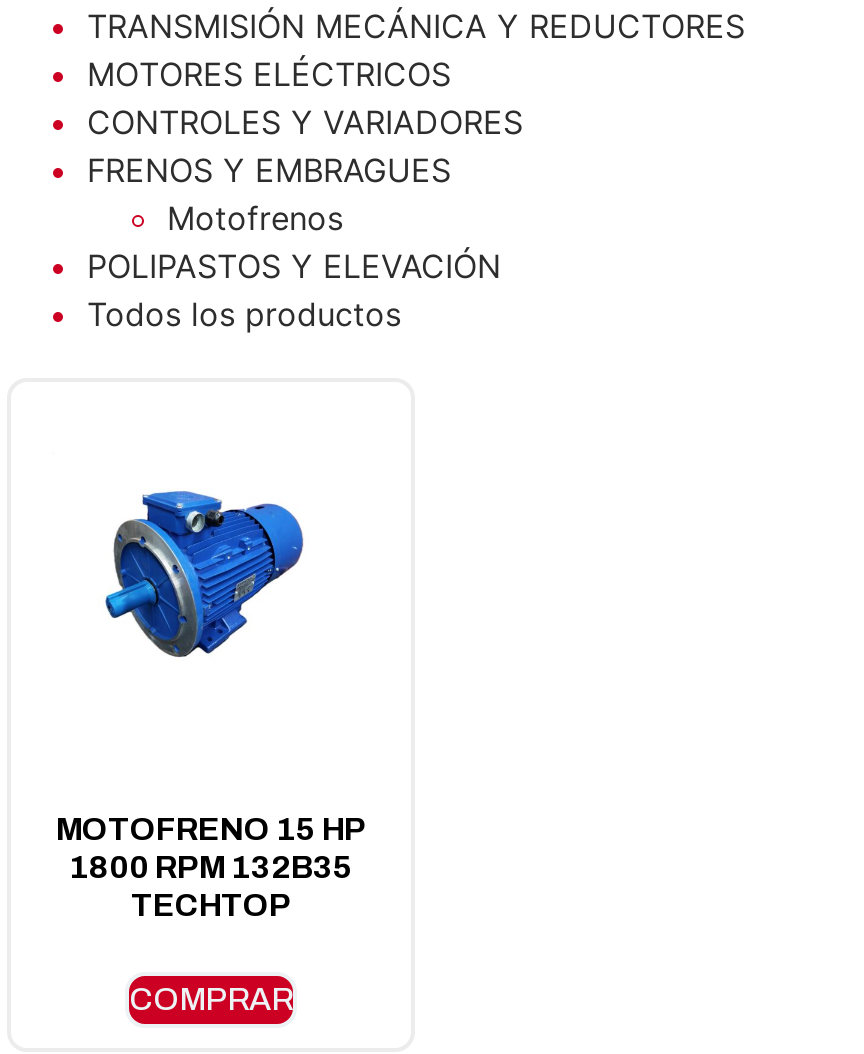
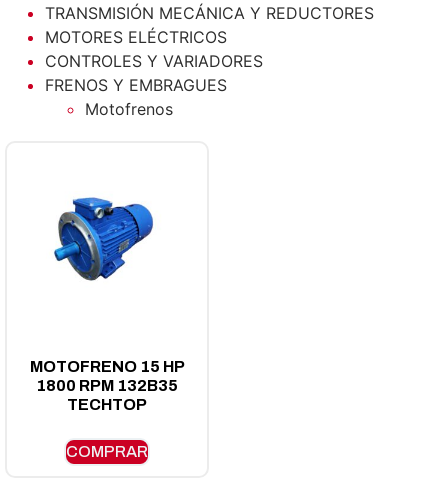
- POLIPASTOS Y ELEVACIÓN
- Todos los productos
